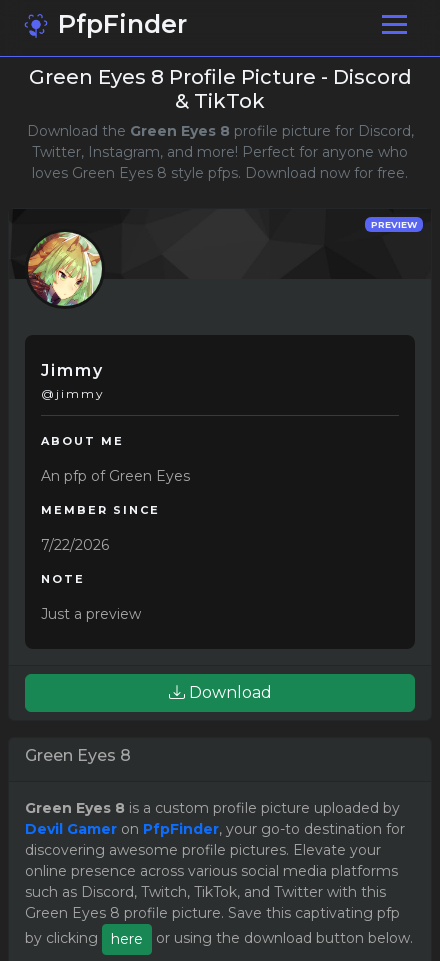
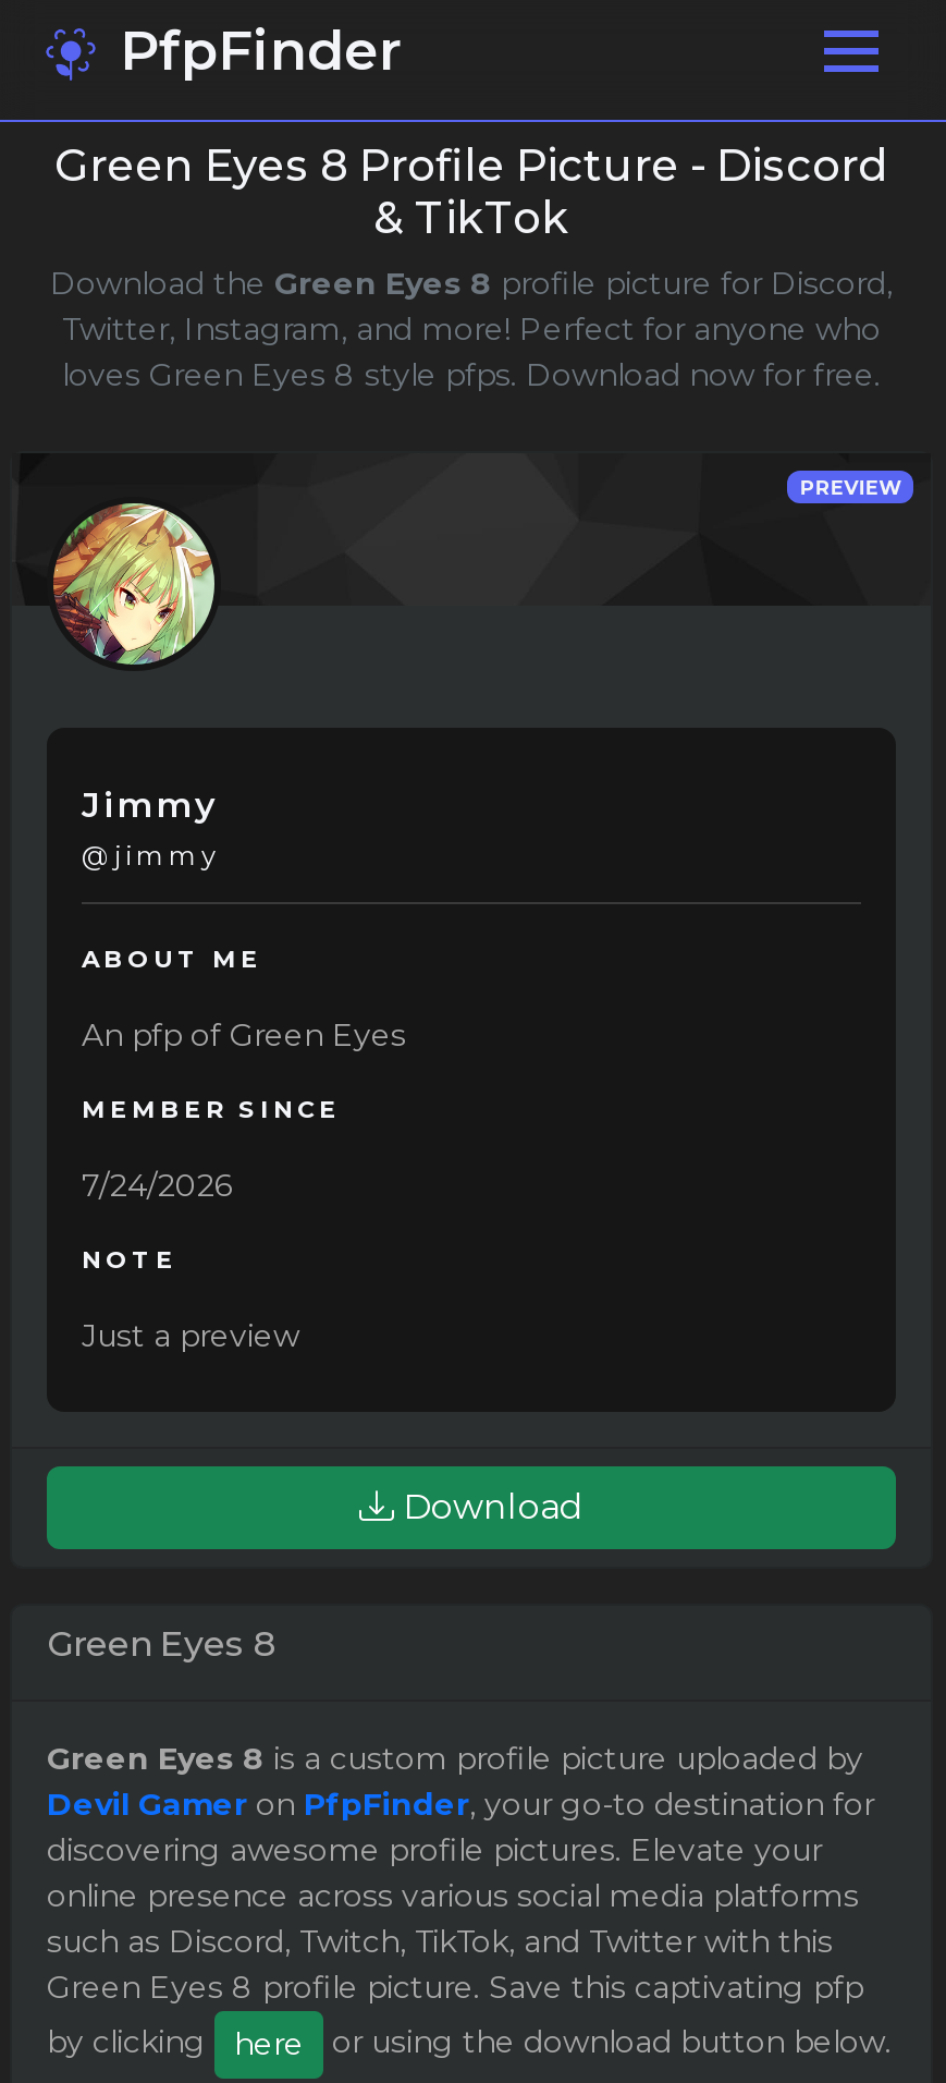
- 7/22/2026
+ 7/24/2026
